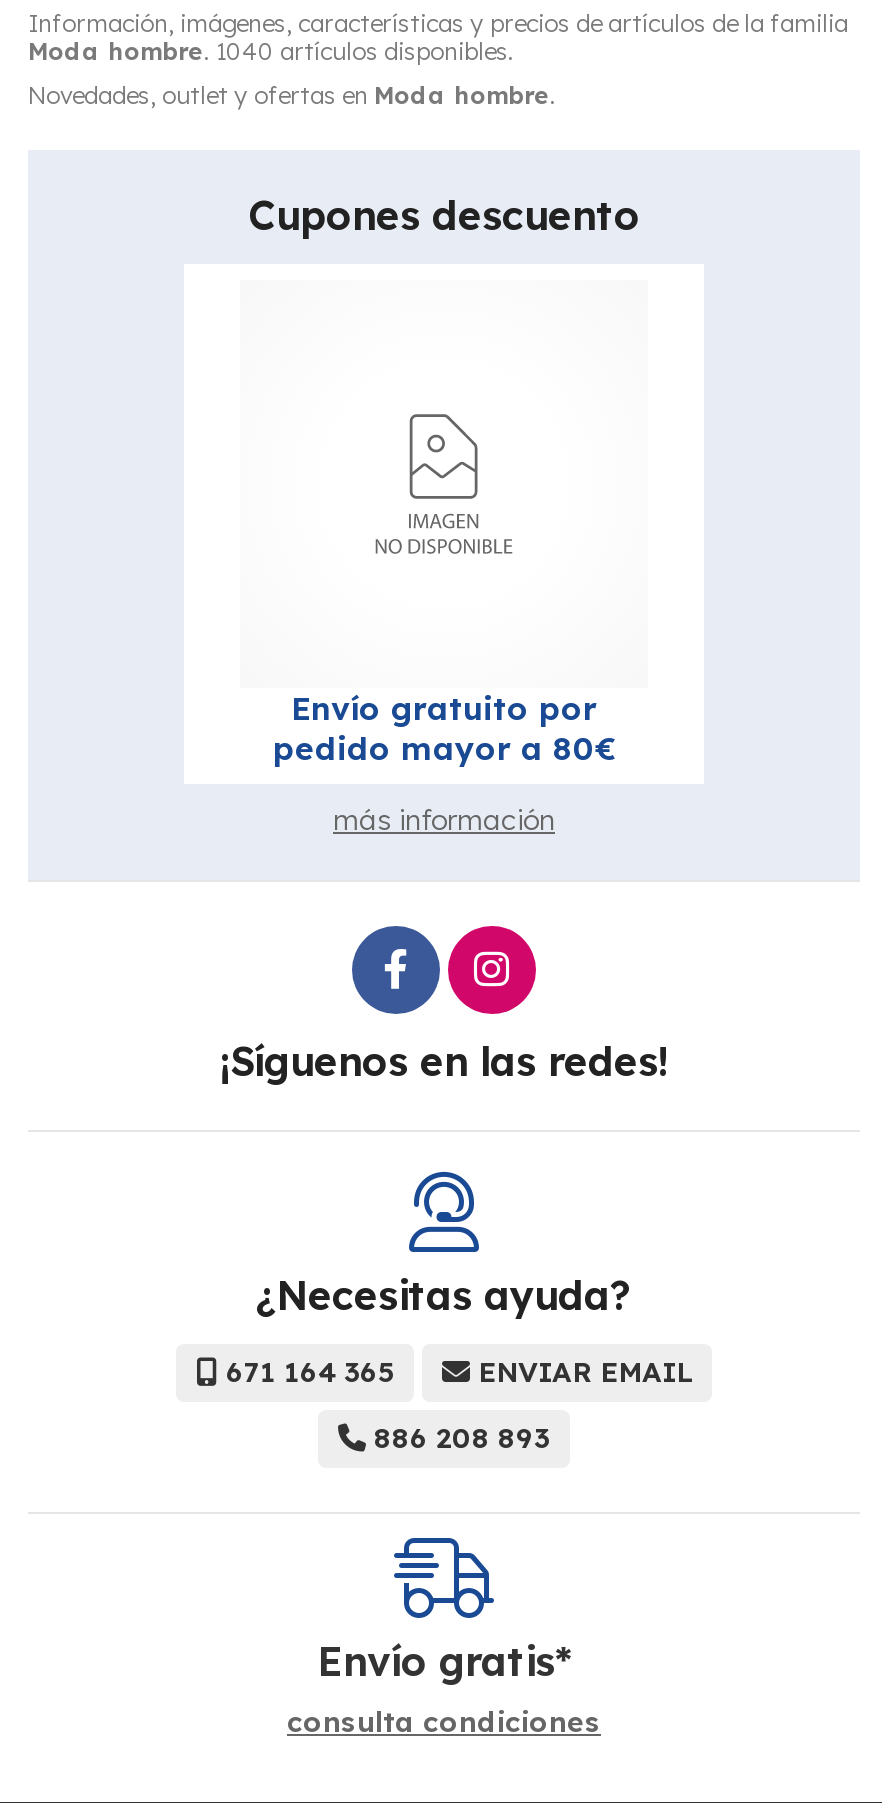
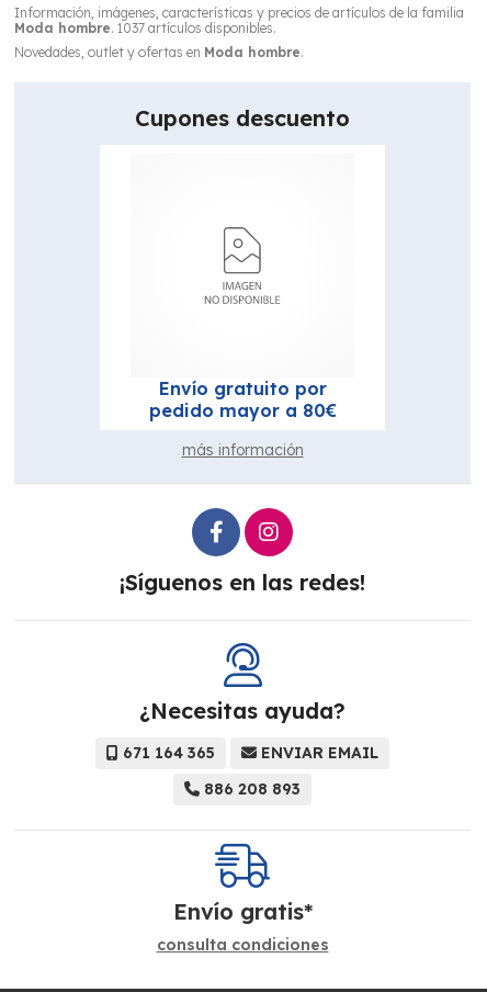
- Moda hombre. 1040 artículos disponibles.
+ Moda hombre. 1037 artículos disponibles.
